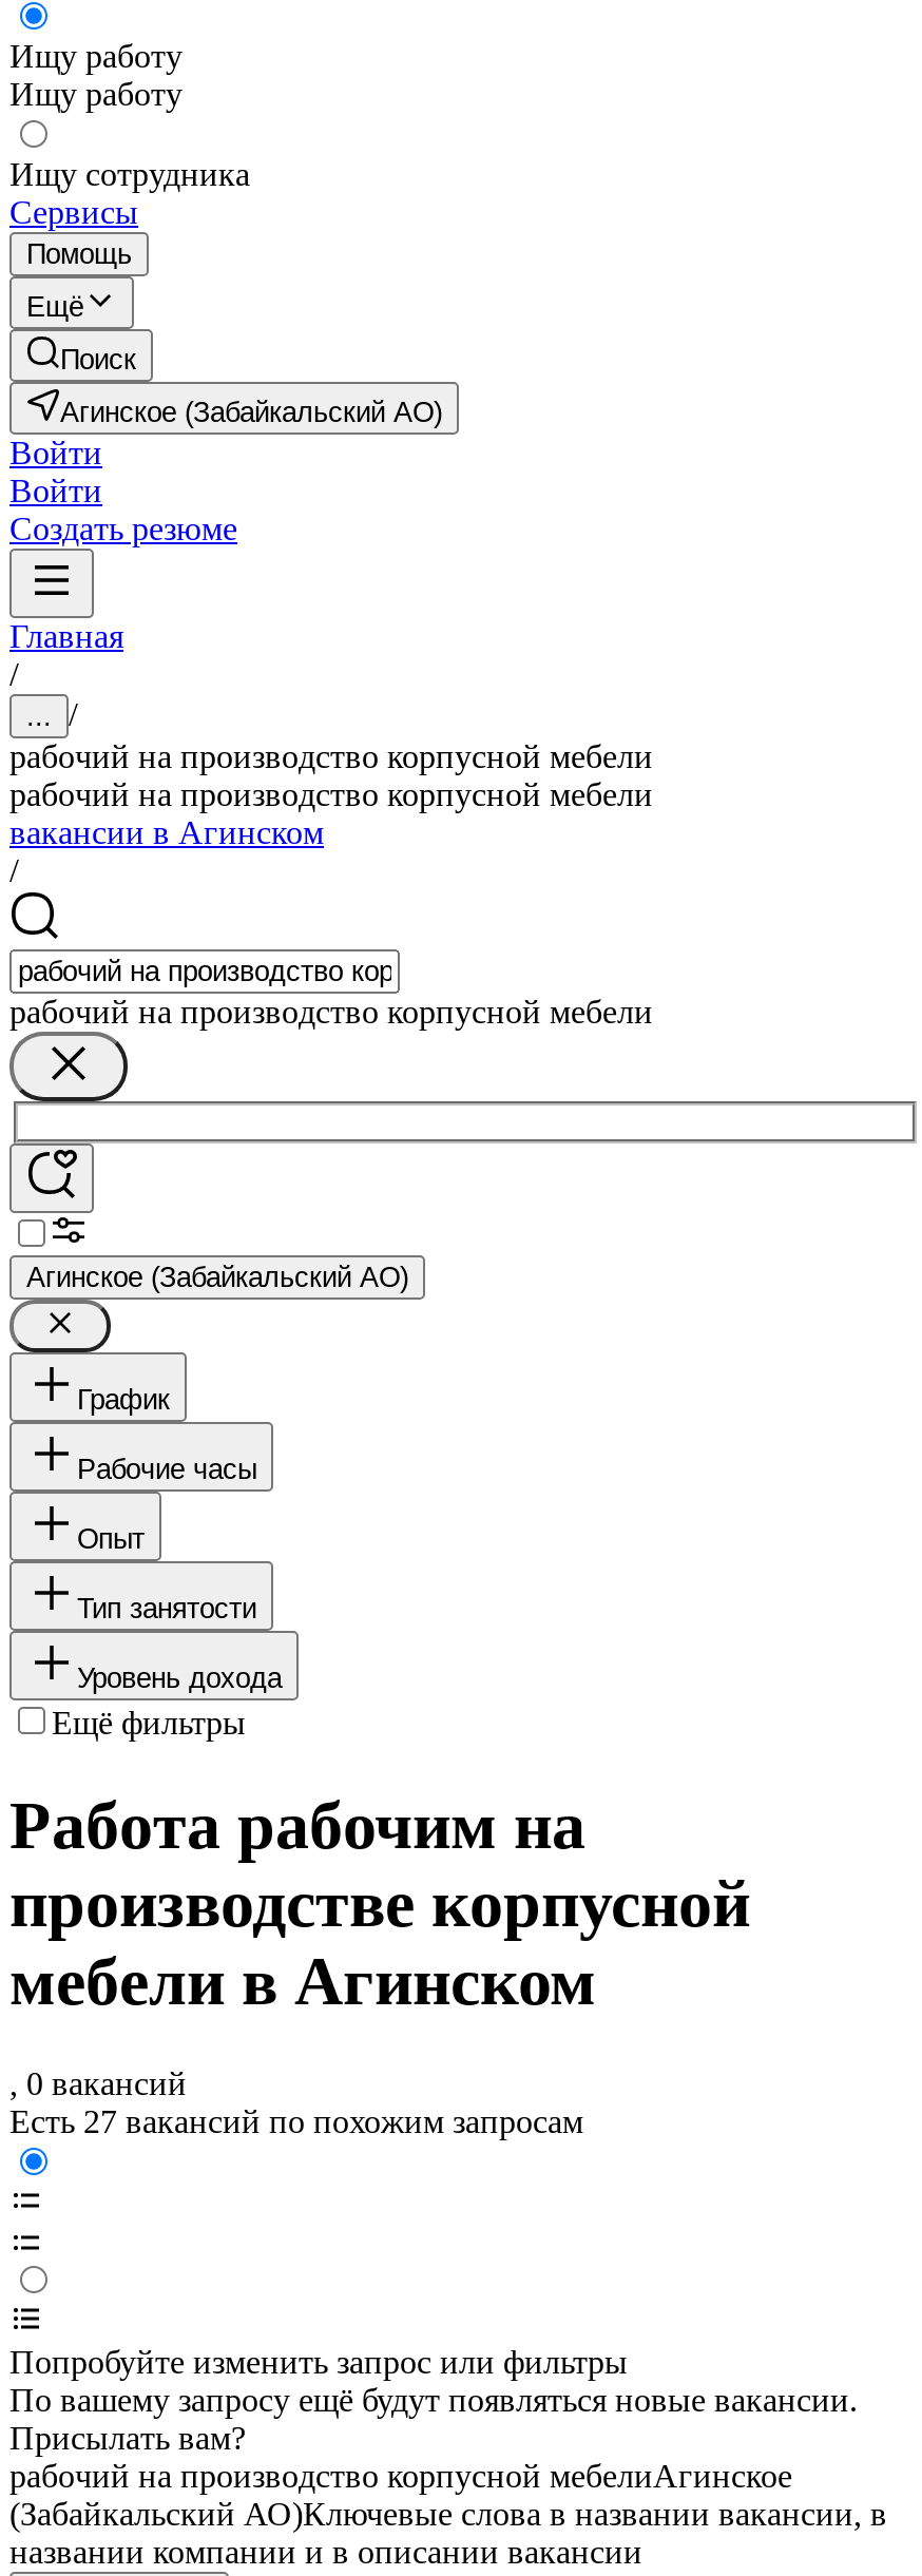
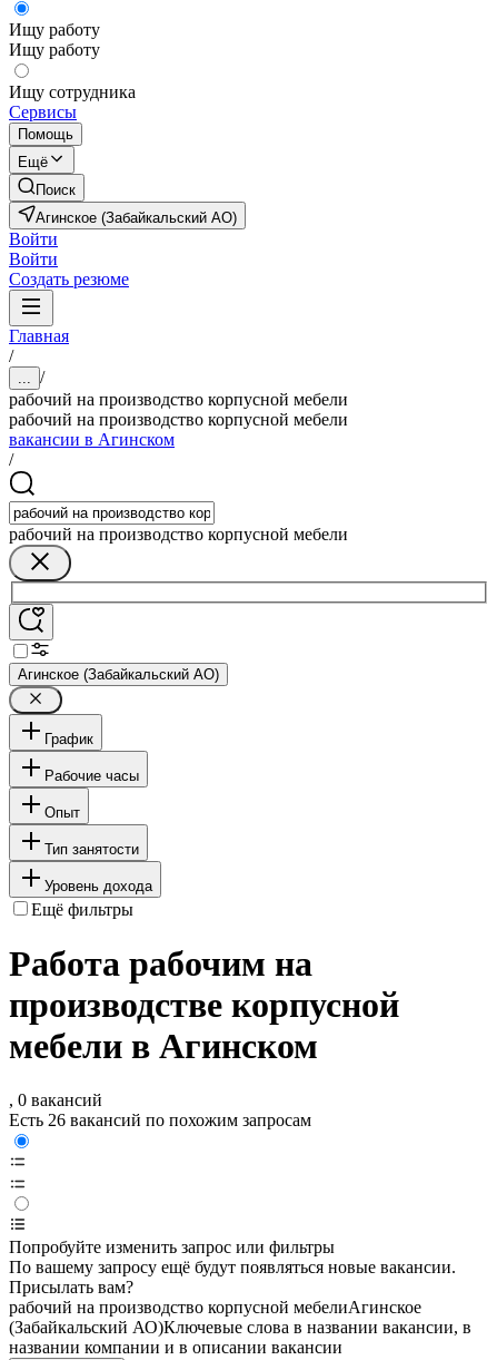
- Есть 27 вакансий по похожим запросам
+ Есть 26 вакансий по похожим запросам
